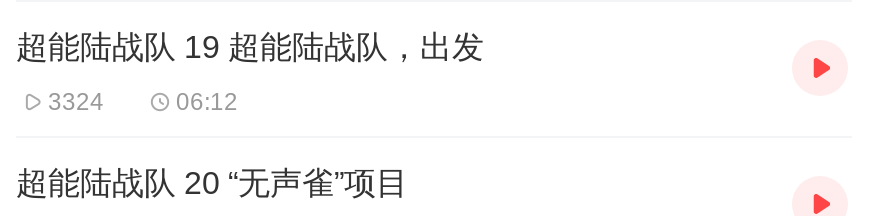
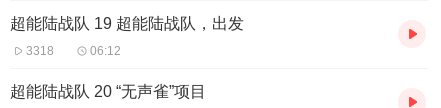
- 3324
+ 3318
